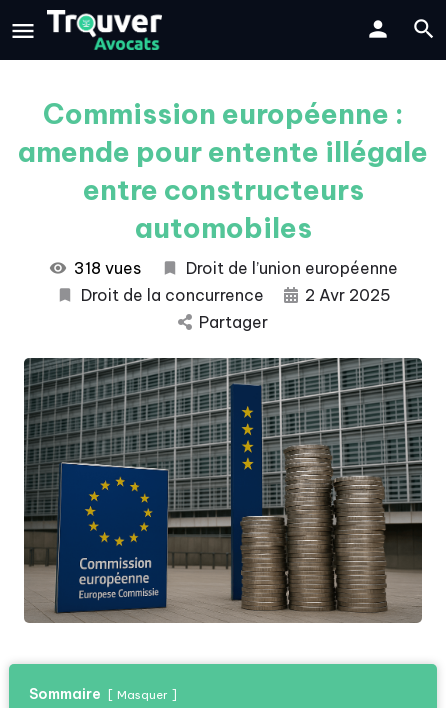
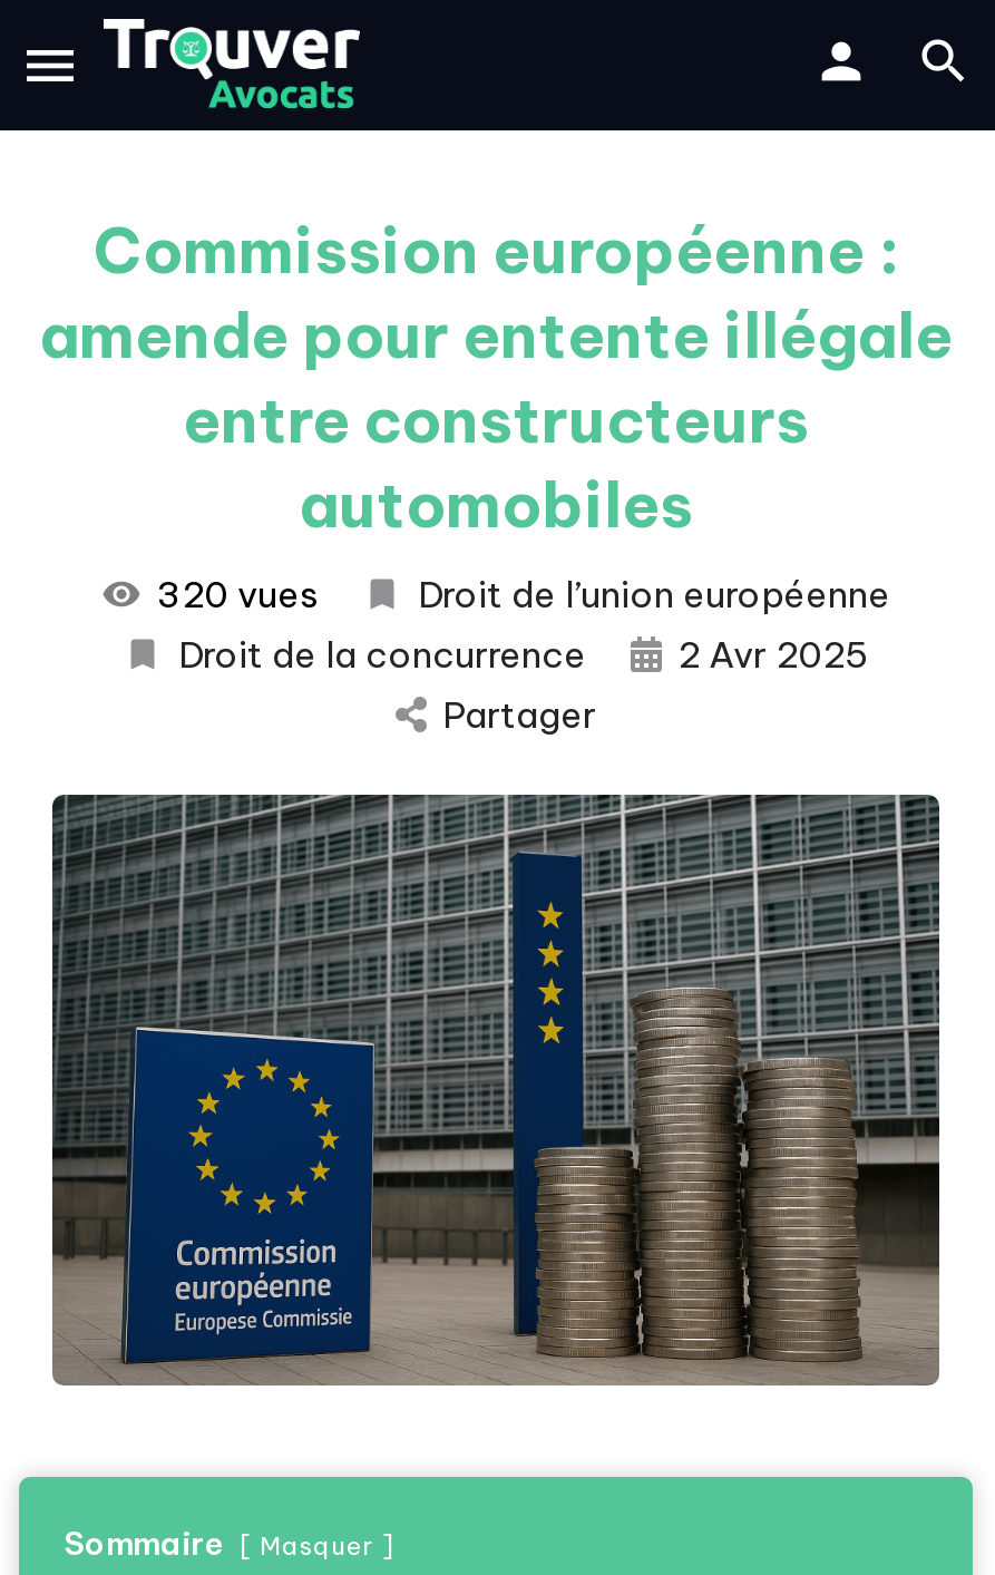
- 318 vues
+ 320 vues
